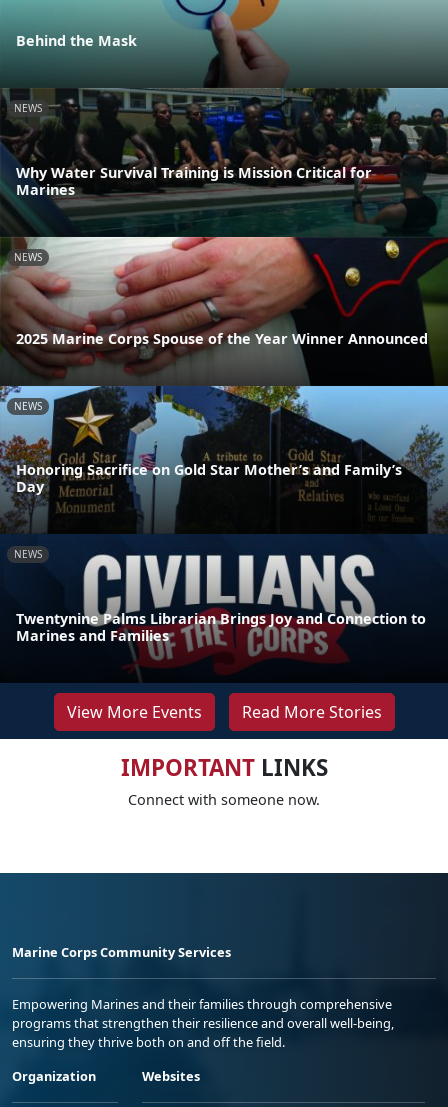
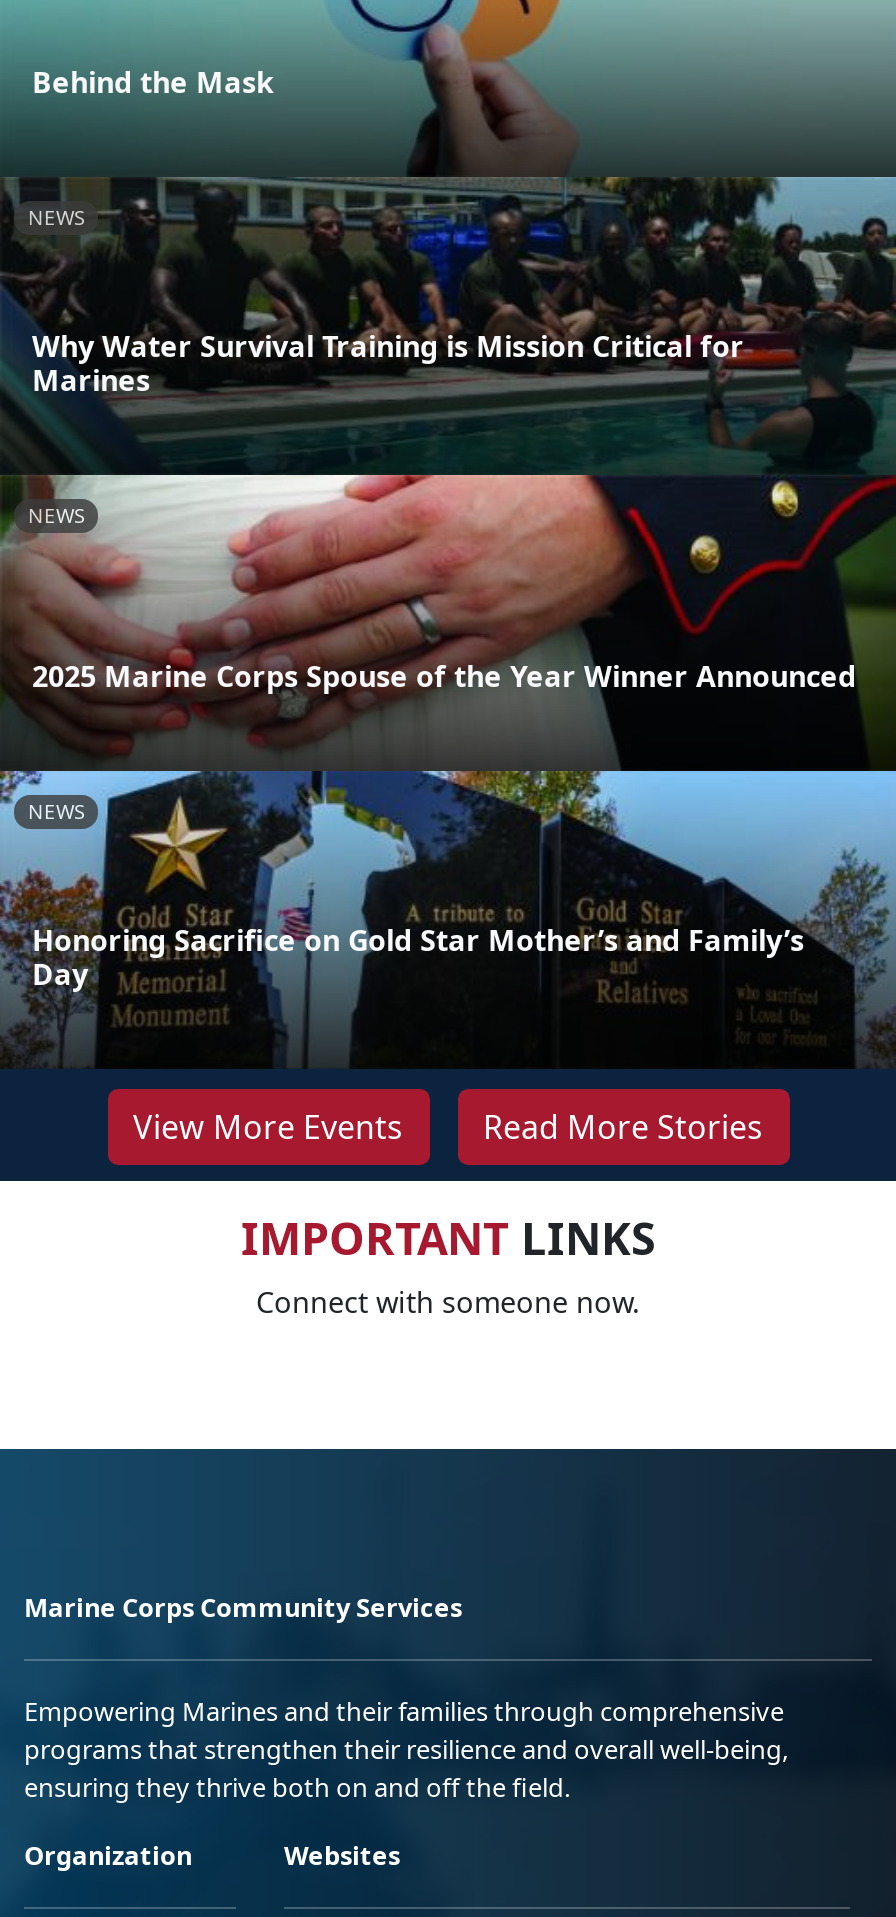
- [image]
- NEWS

- Twentynine Palms Librarian Brings Joy and Connection to
- Marines and Families
